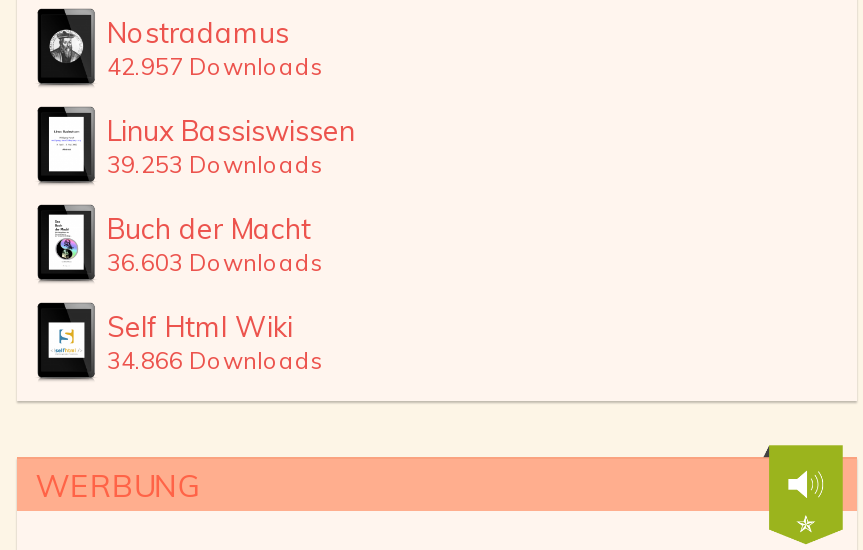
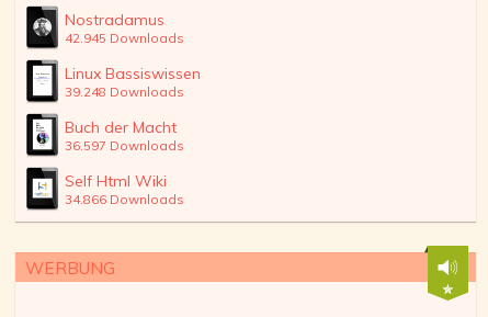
- 42.957 Downloads
+ 42.945 Downloads

- 39.253 Downloads
+ 39.248 Downloads

- 36.603 Downloads
+ 36.597 Downloads
